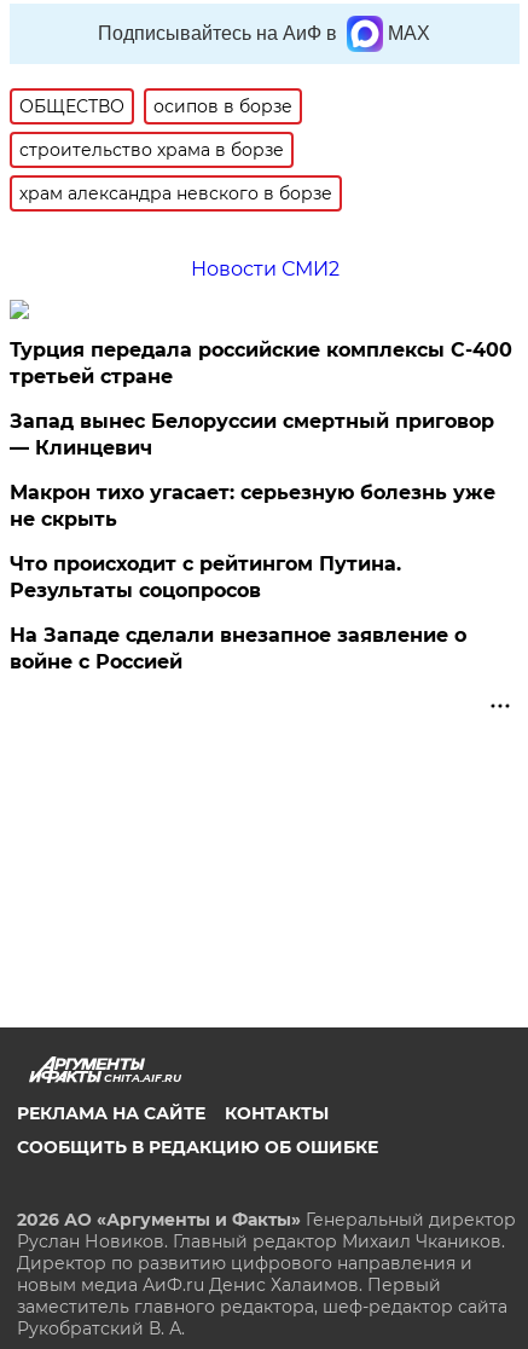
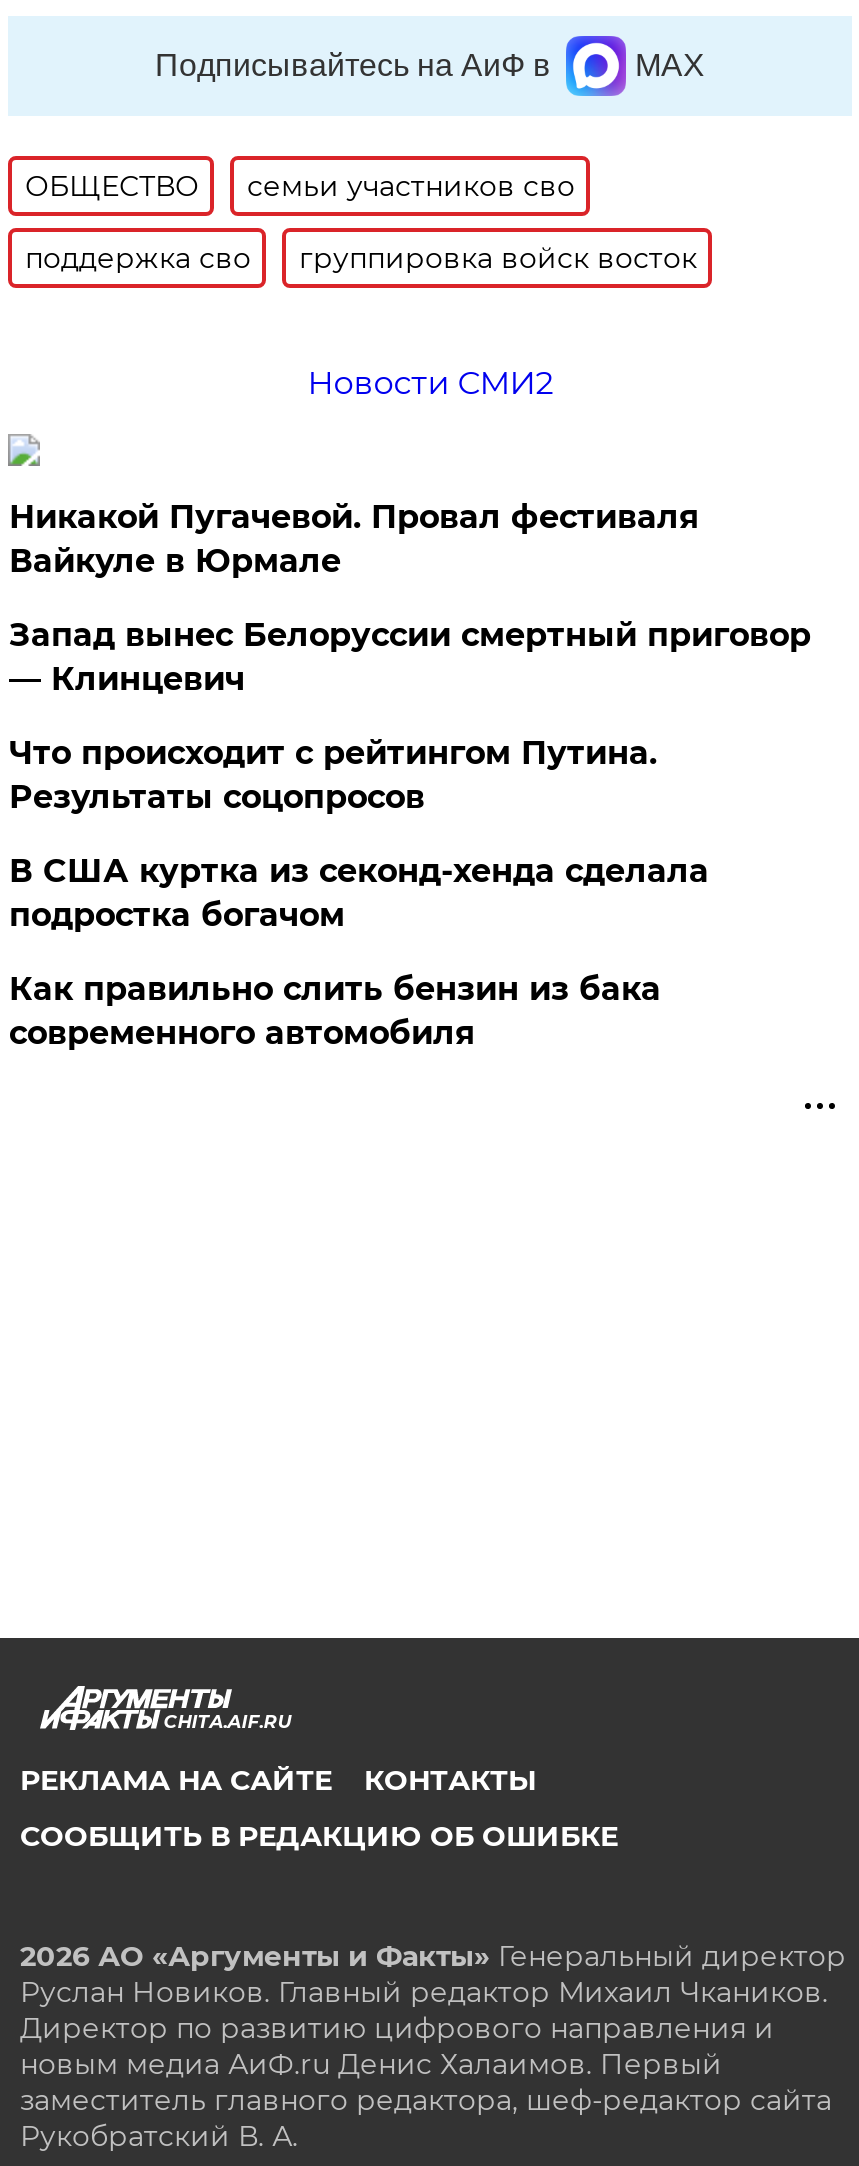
- осипов в борзе
- строительство храма в борзе
- храм александра невского в борзе
+ семьи участников сво
+ поддержка сво
+ группировка войск восток

- Турция передала российские комплексы С-400
- третьей стране
+ Никакой Пугачевой. Провал фестиваля
+ Вайкуле в Юрмале

- Макрон тихо угасает: серьезную болезнь уже
- не скрыть

moved up: Что происходит с рейтингом Путина. | Результаты соцопросов

- На Западе сделали внезапное заявление о
- войне с Россией
+ В США куртка из секонд-хенда сделала
+ подростка богачом
+ Как правильно слить бензин из бака
+ современного автомобиля
